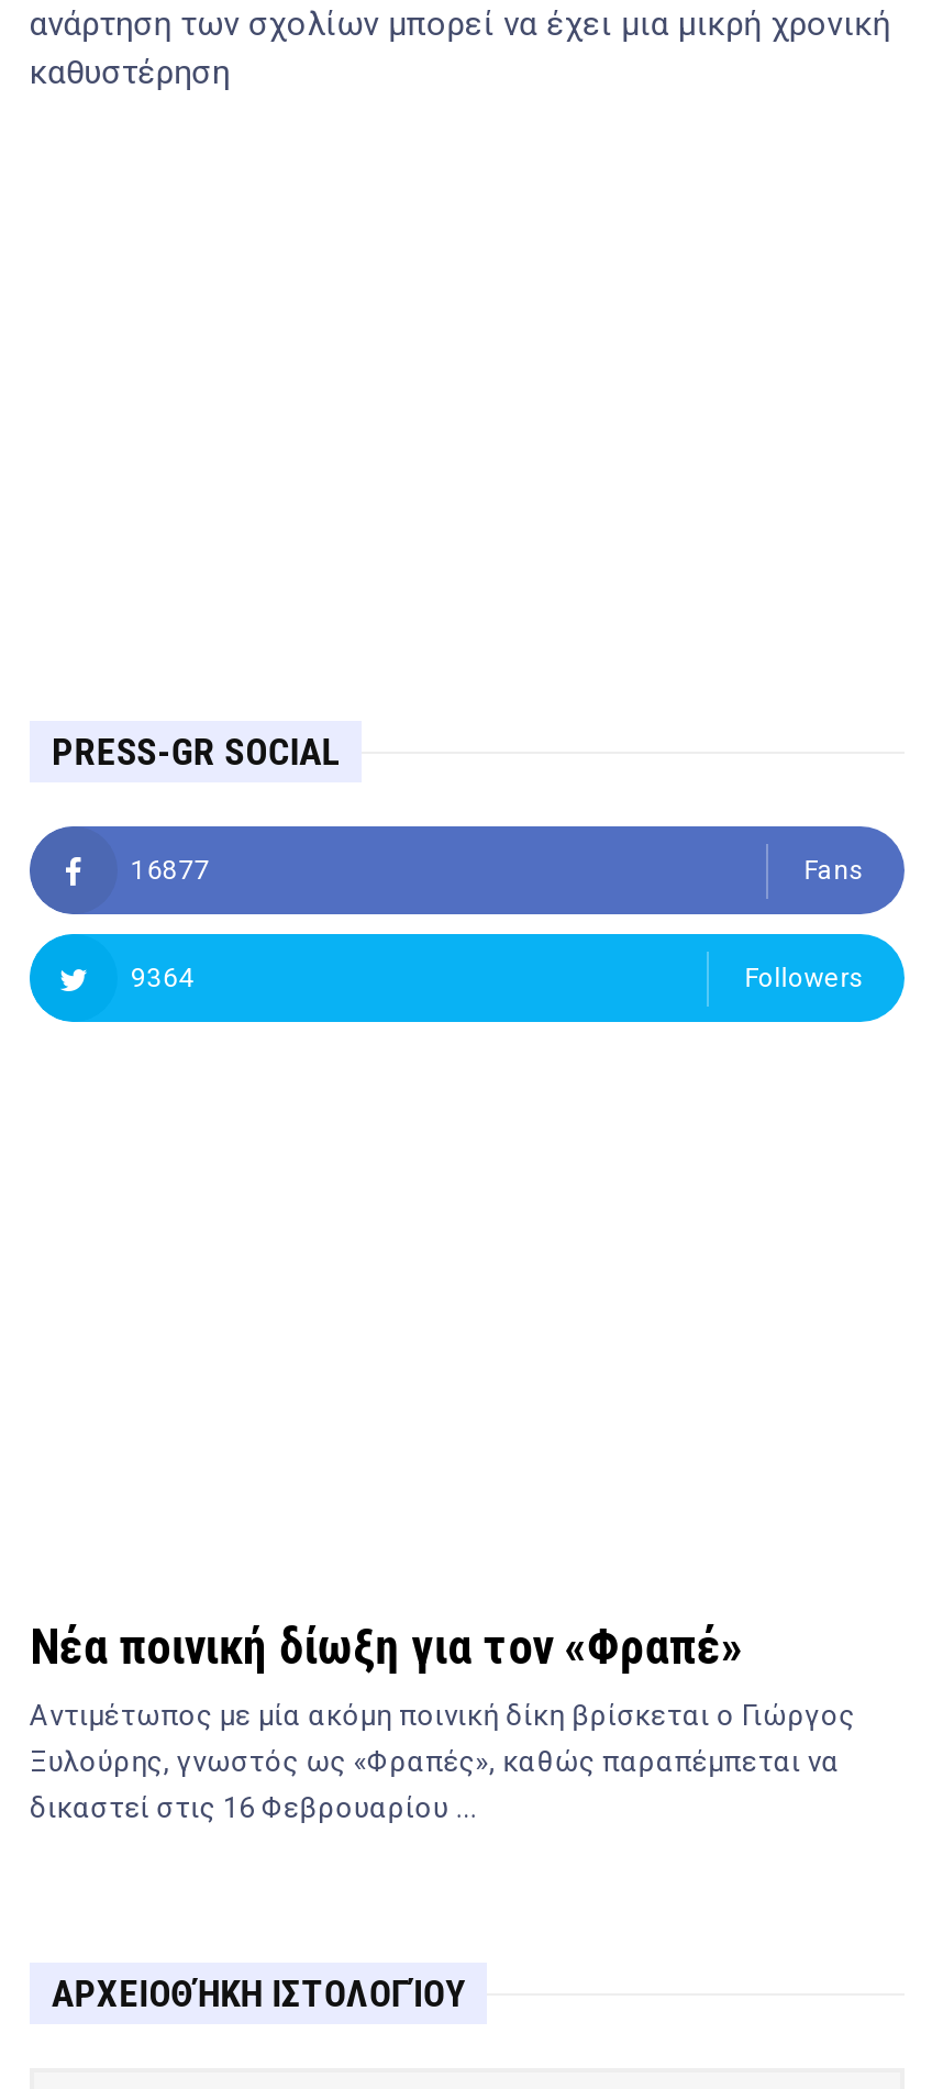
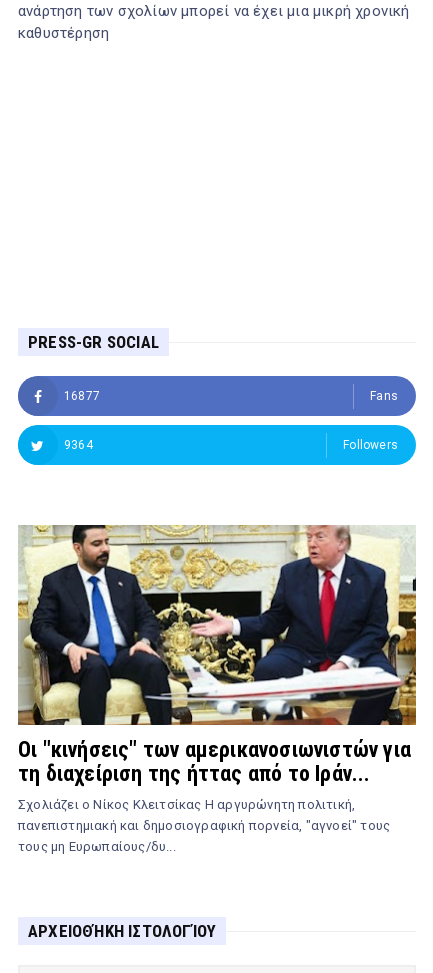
+ [image]

- Νέα ποινική δίωξη για τον «Φραπέ»
- Αντιμέτωπος με μία ακόμη ποινική δίκη βρίσκεται ο Γιώργος
- Ξυλούρης, γνωστός ως «Φραπές», καθώς παραπέμπεται να
- δικαστεί στις 16 Φεβρουαρίου ...
+ Οι "κινήσεις" των αμερικανοσιωνιστών για
+ τη διαχείριση της ήττας από το Ιράν...
+ Σχολιάζει ο Νίκος Κλειτσίκας Η αργυρώνητη πολιτική,
+ πανεπιστημιακή και δημοσιογραφική πορνεία, "αγνοεί" τους
+ τους μη Ευρωπαίους/δυ...
